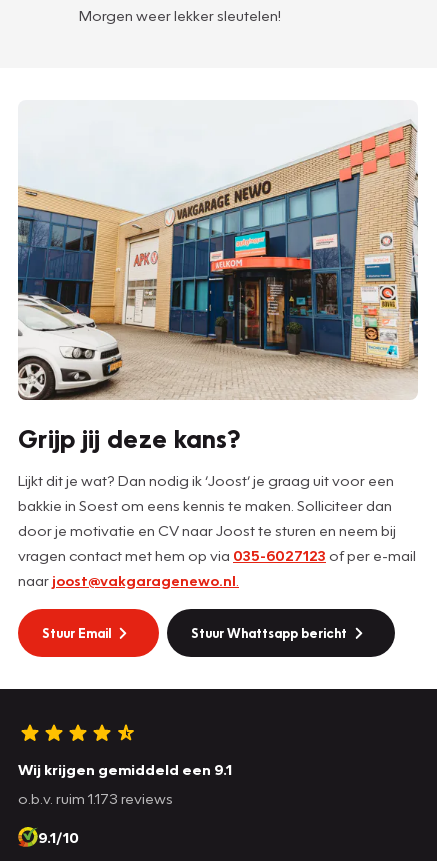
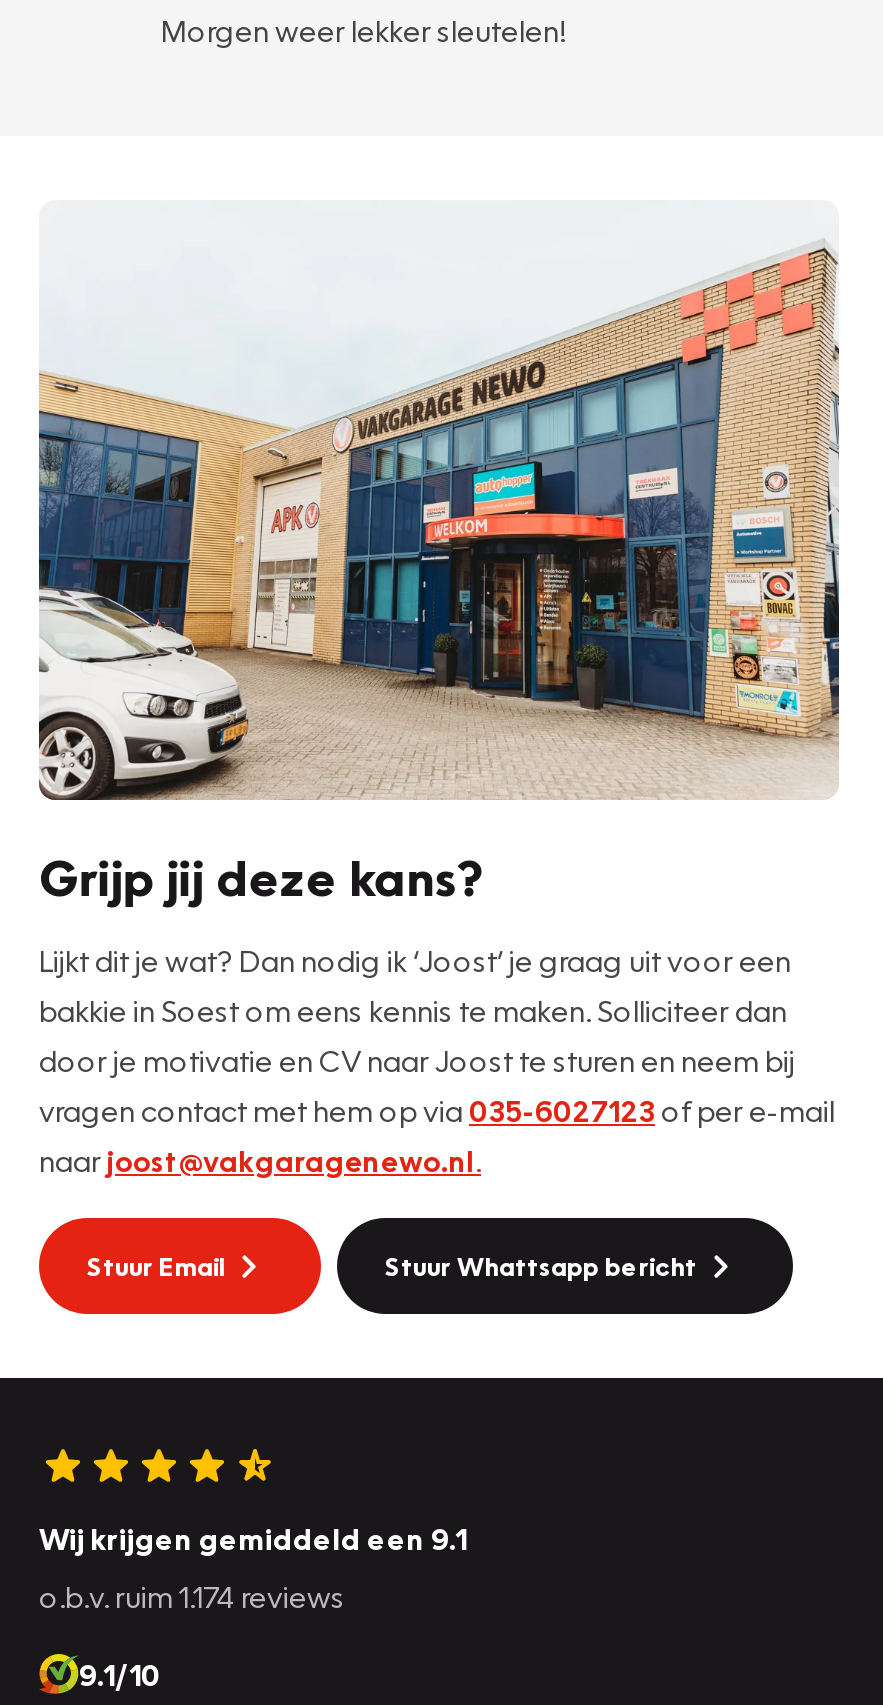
- o.b.v. ruim 1.173 reviews
+ o.b.v. ruim 1.174 reviews
